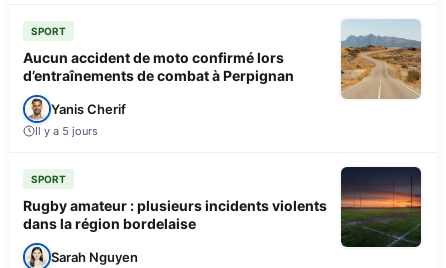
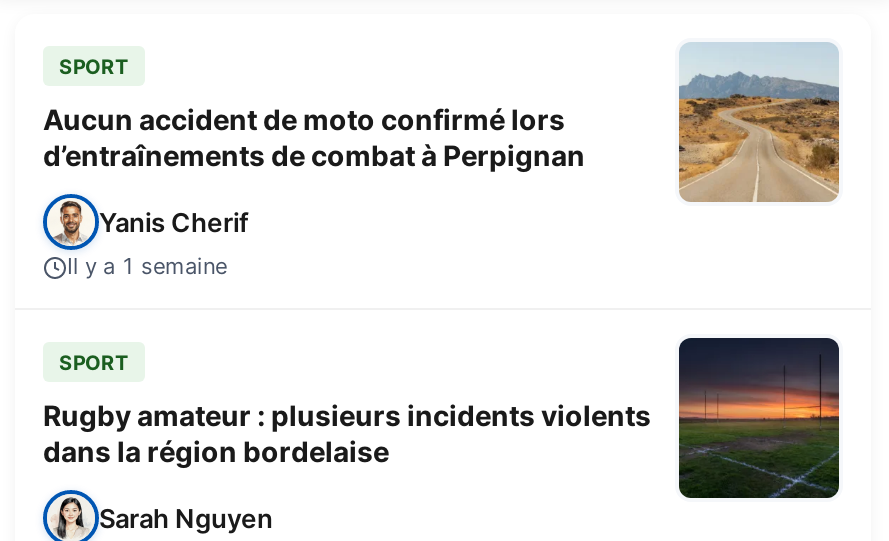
- Il y a 5 jours
+ Il y a 1 semaine
